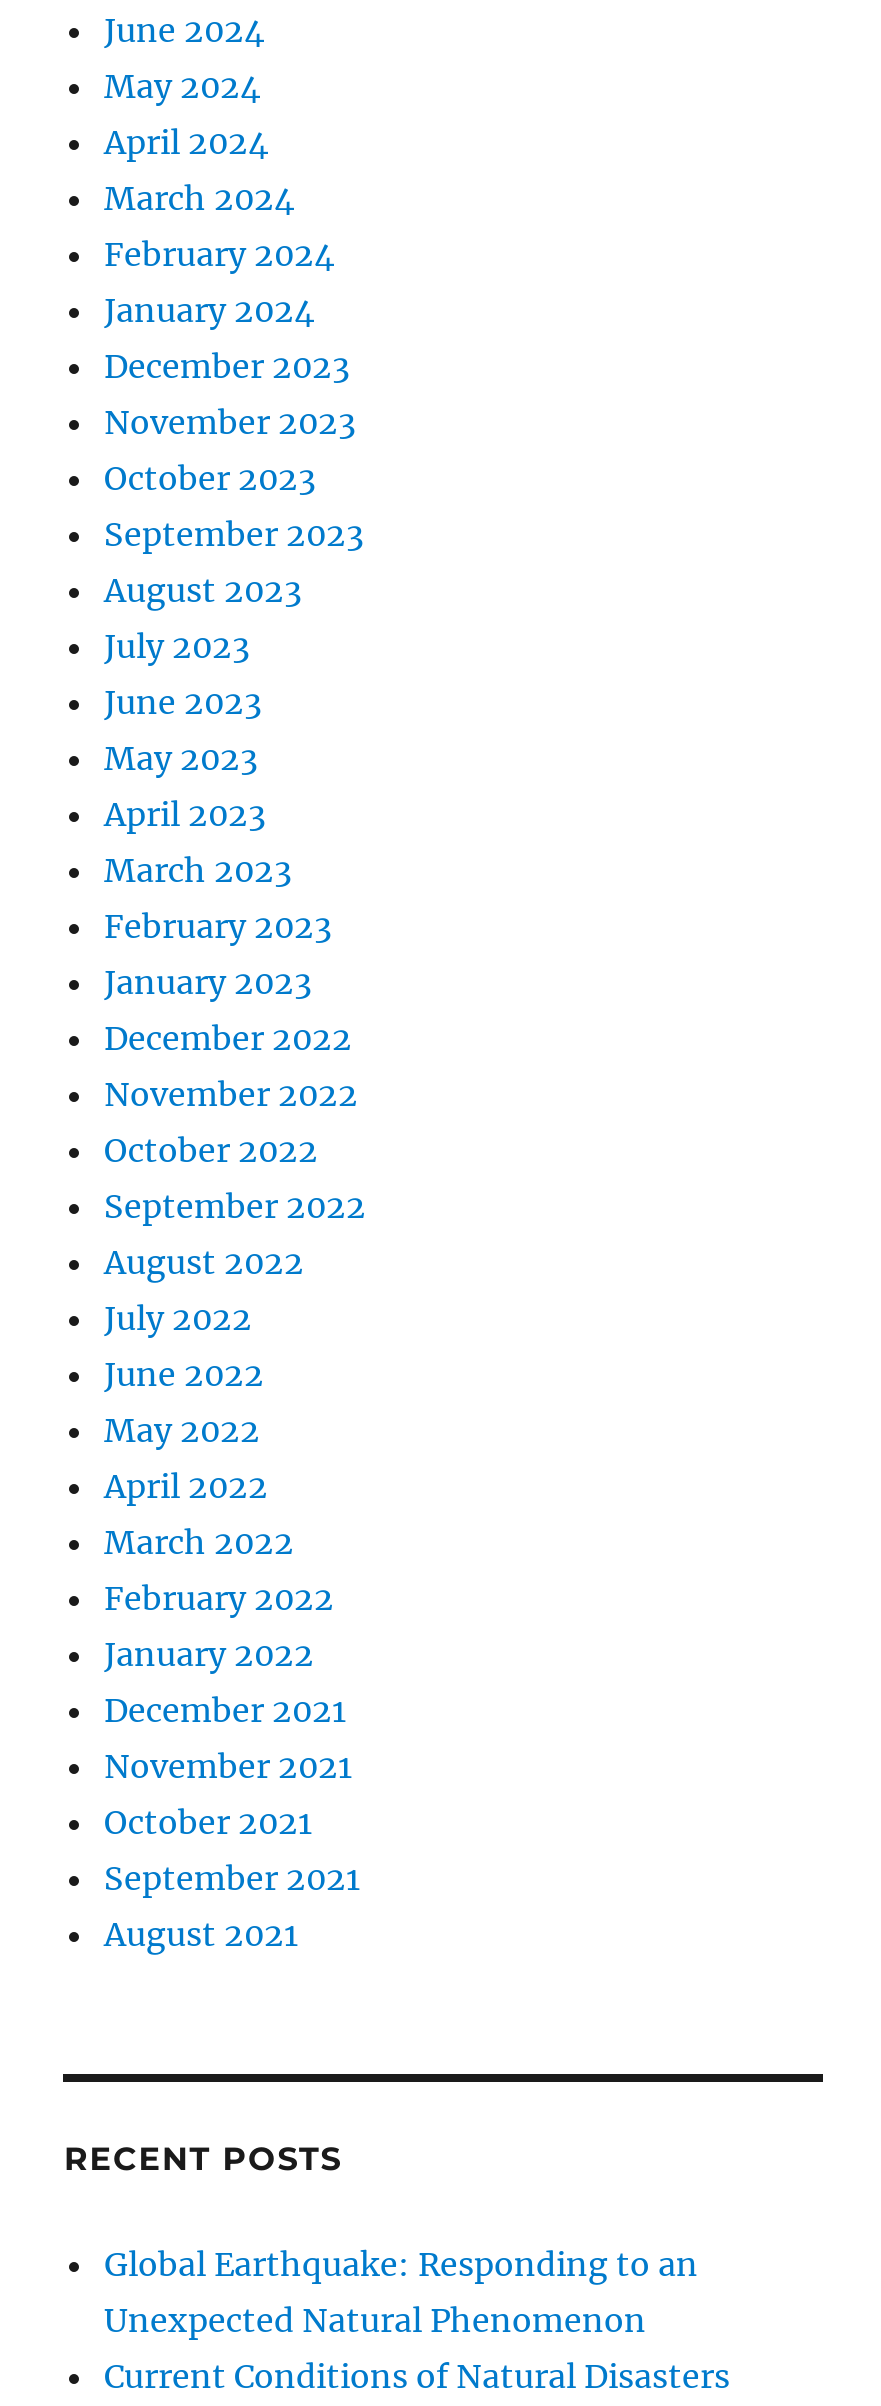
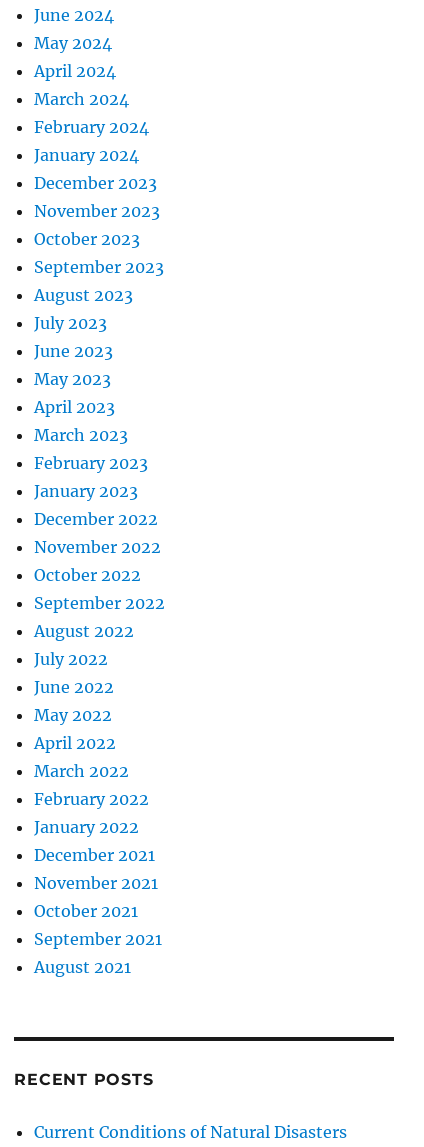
- Global Earthquake: Responding to an
- Unexpected Natural Phenomenon
